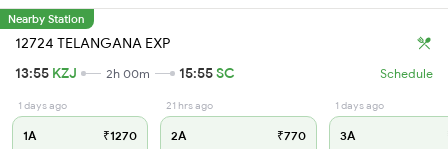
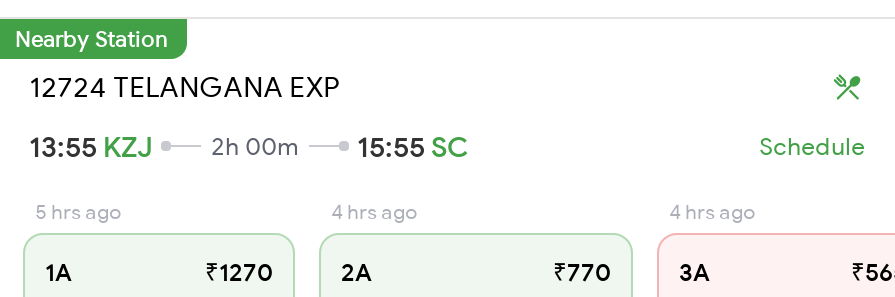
- 1 days ago
+ 5 hrs ago

- 21 hrs ago
+ 4 hrs ago

- 1 days ago
+ 4 hrs ago
